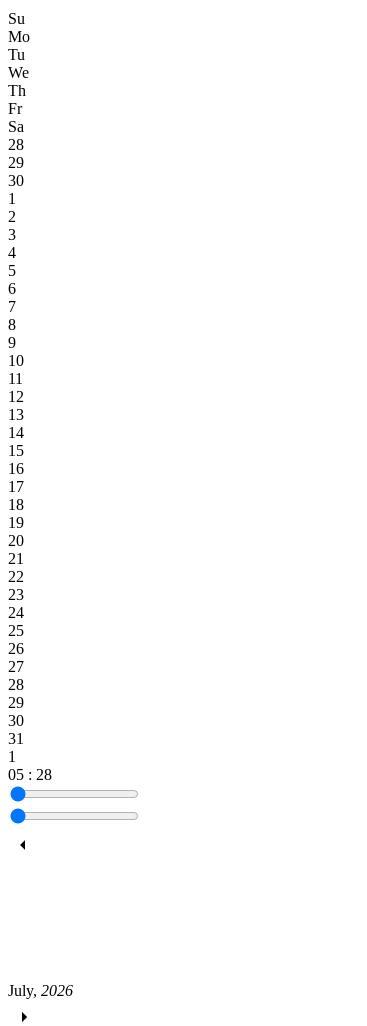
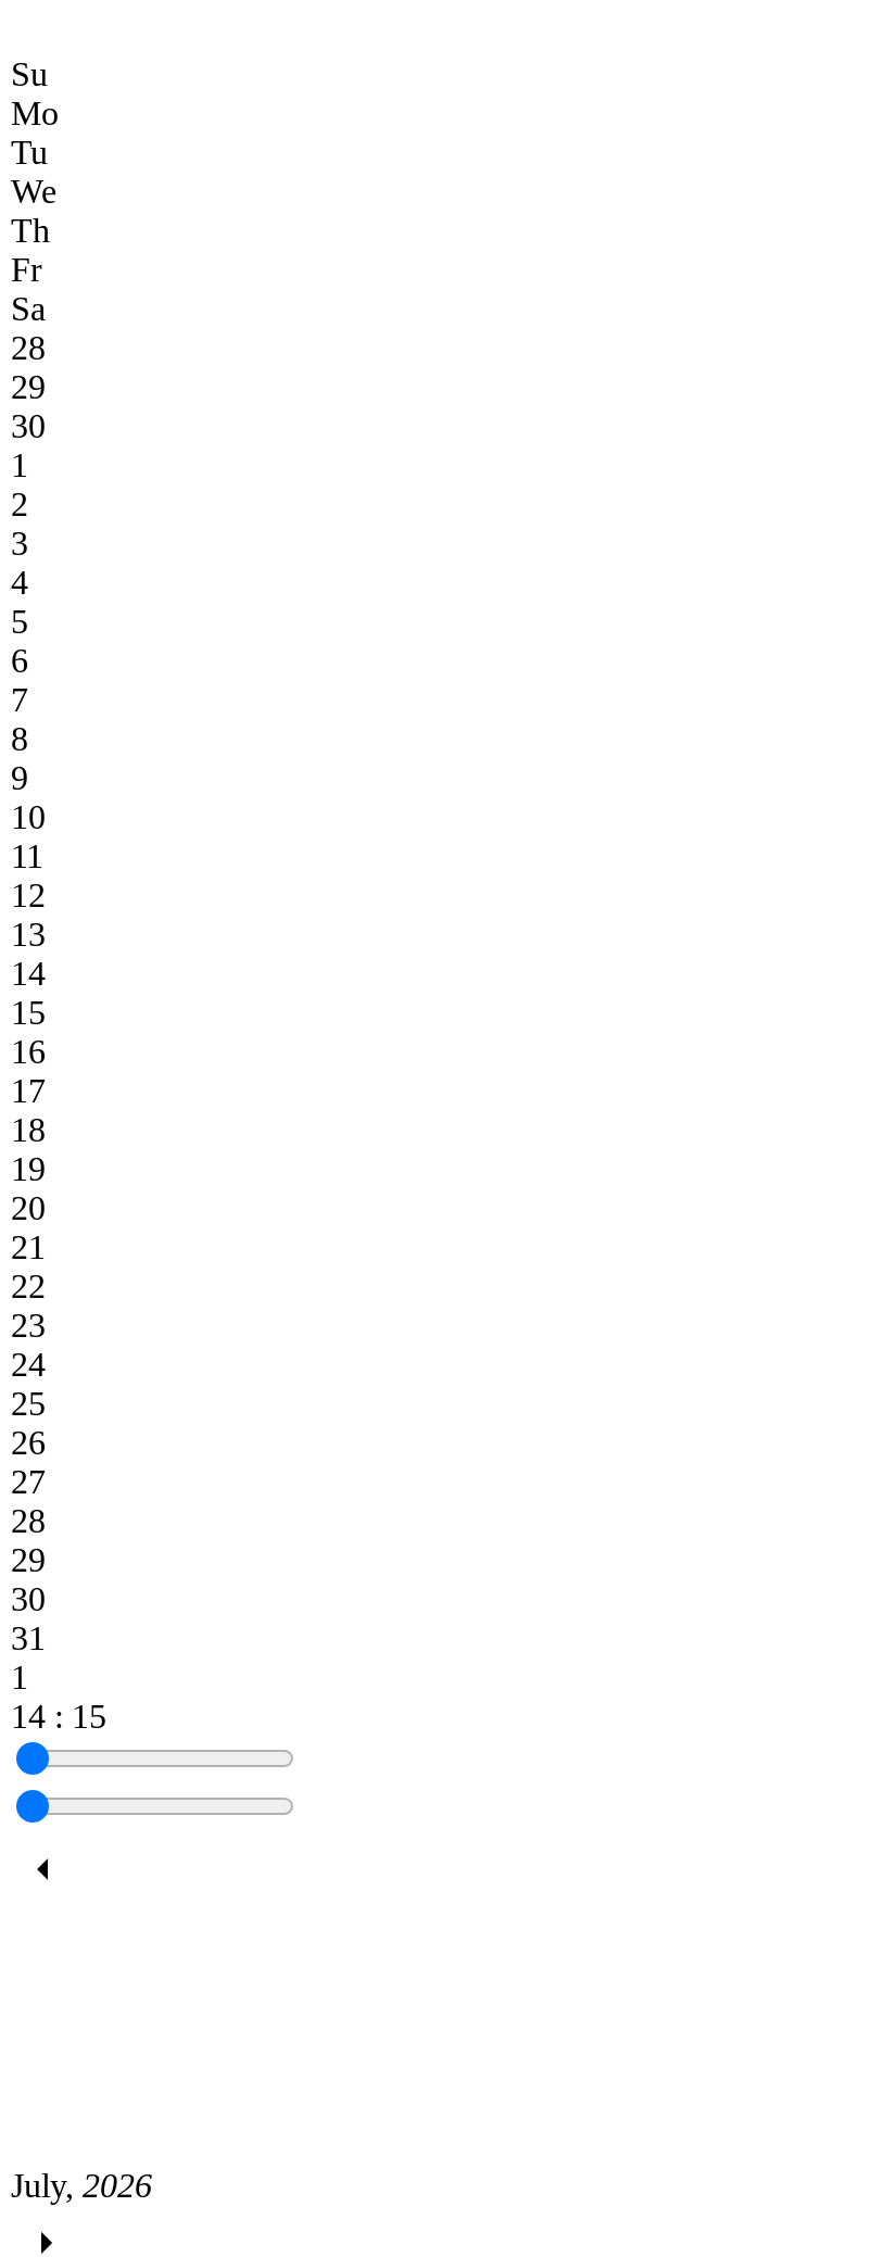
- 05 : 28
+ 14 : 15
